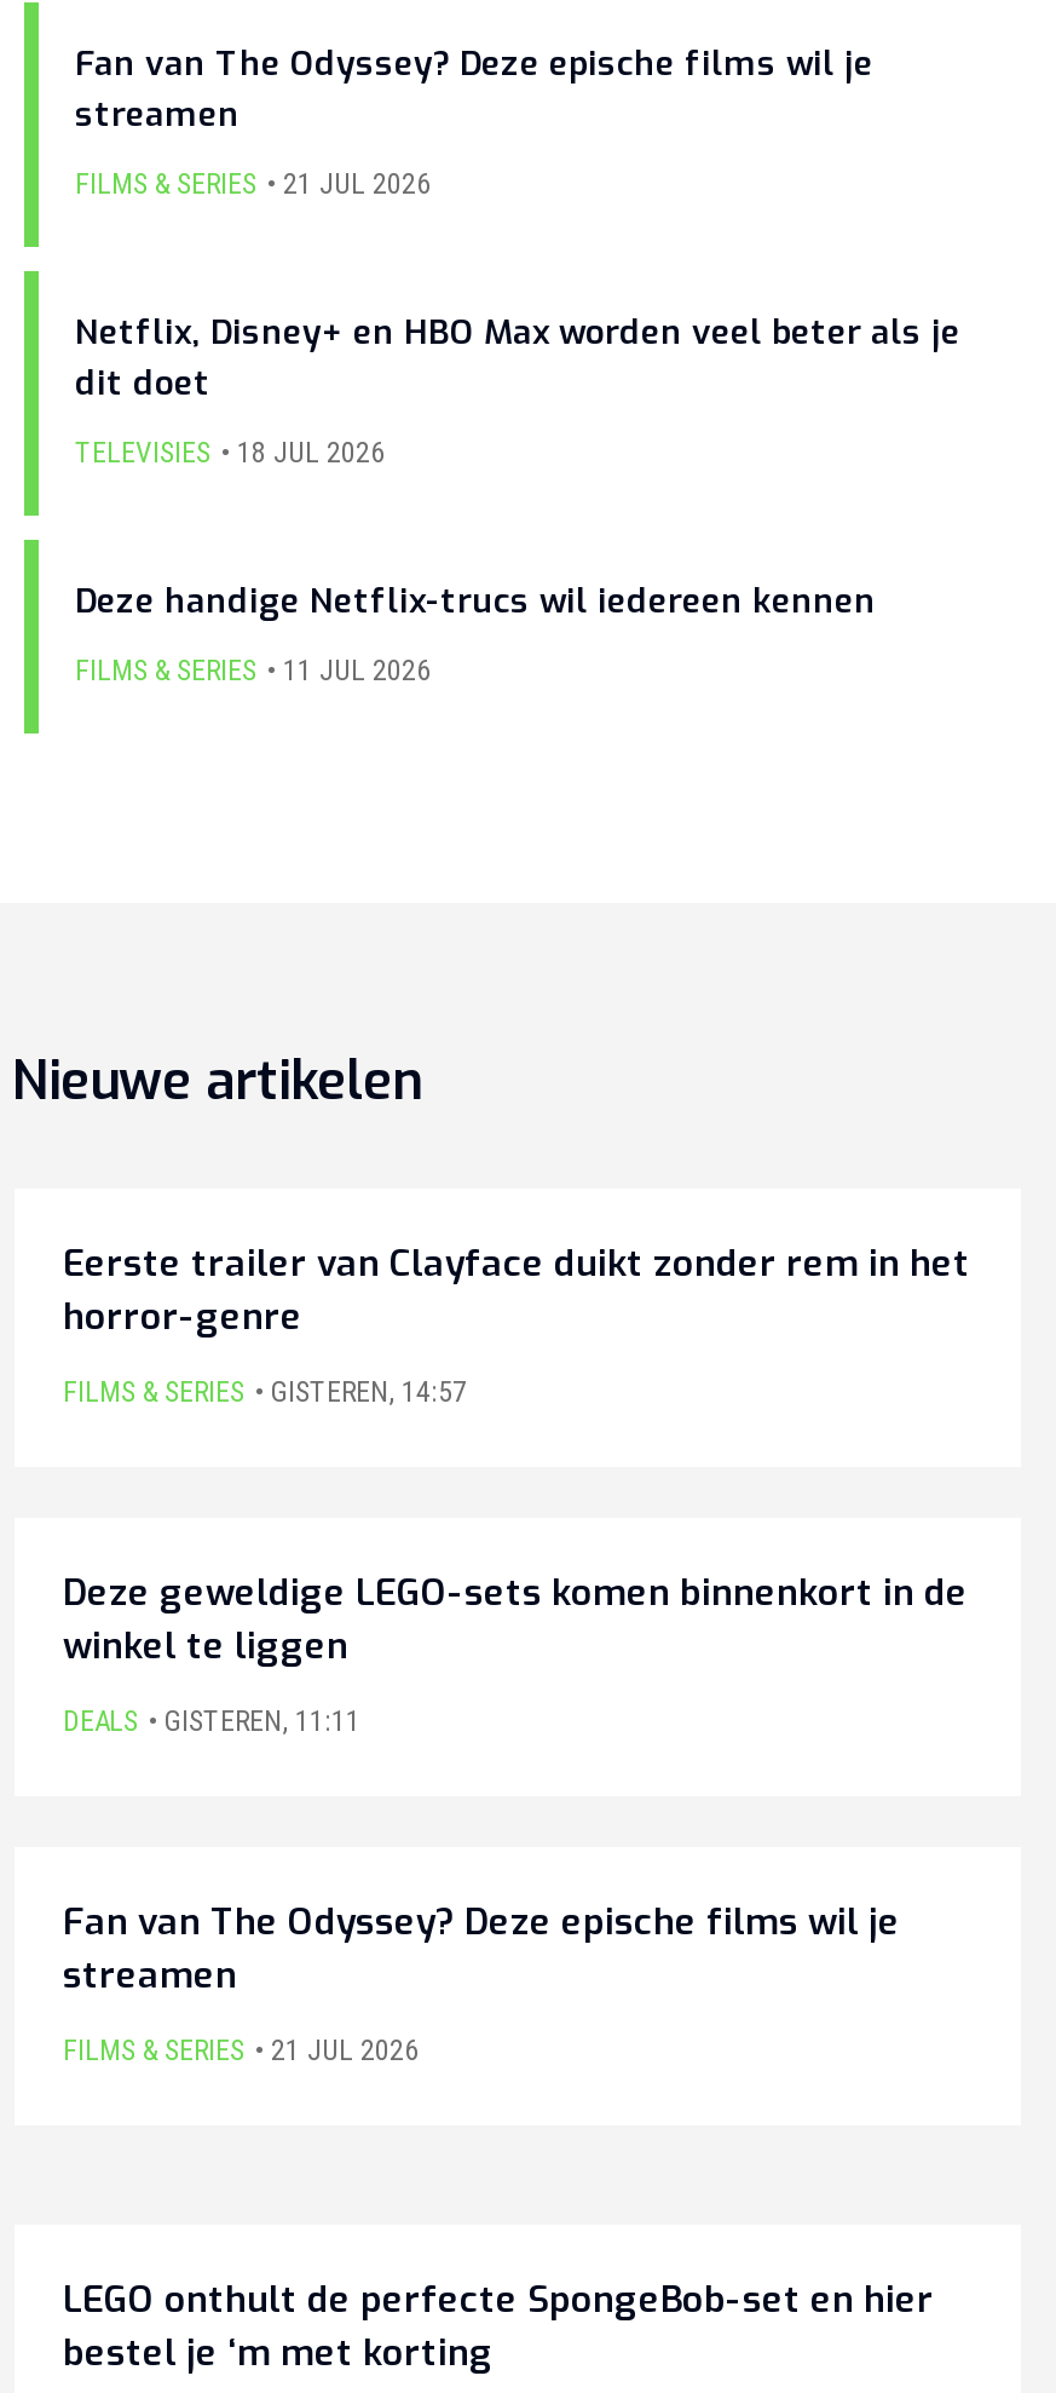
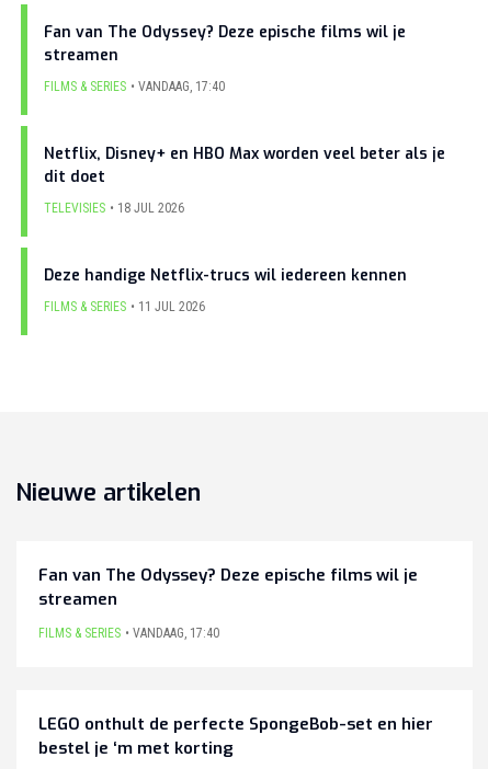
- FILMS & SERIES 21 JUL 2026
+ FILMS & SERIES VANDAAG, 17:40

- Eerste trailer van Clayface duikt zonder rem in het
- horror-genre
- FILMS & SERIES GISTEREN, 14:57

- Deze geweldige LEGO-sets komen binnenkort in de
- winkel te liggen
- DEALS GISTEREN, 11:11

- FILMS & SERIES 21 JUL 2026
+ FILMS & SERIES VANDAAG, 17:40
